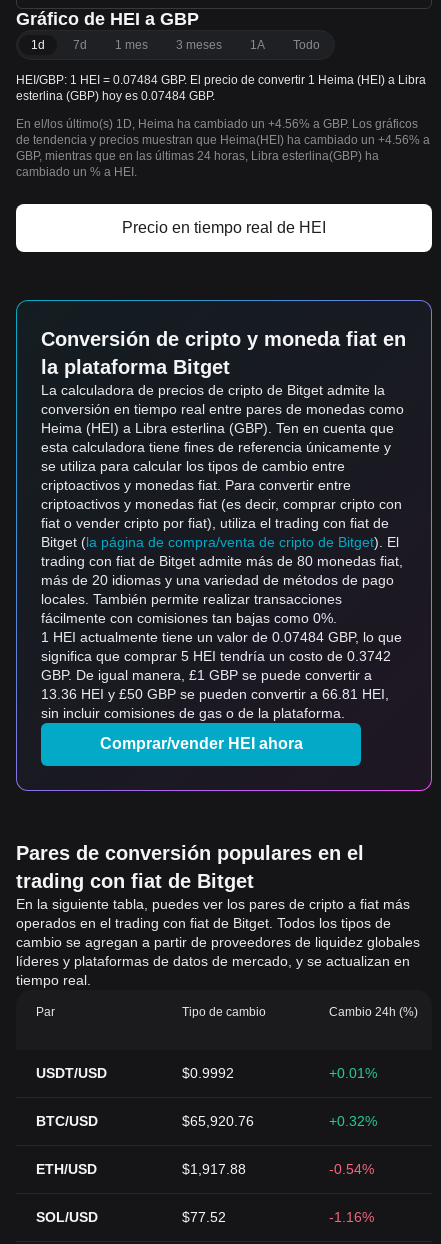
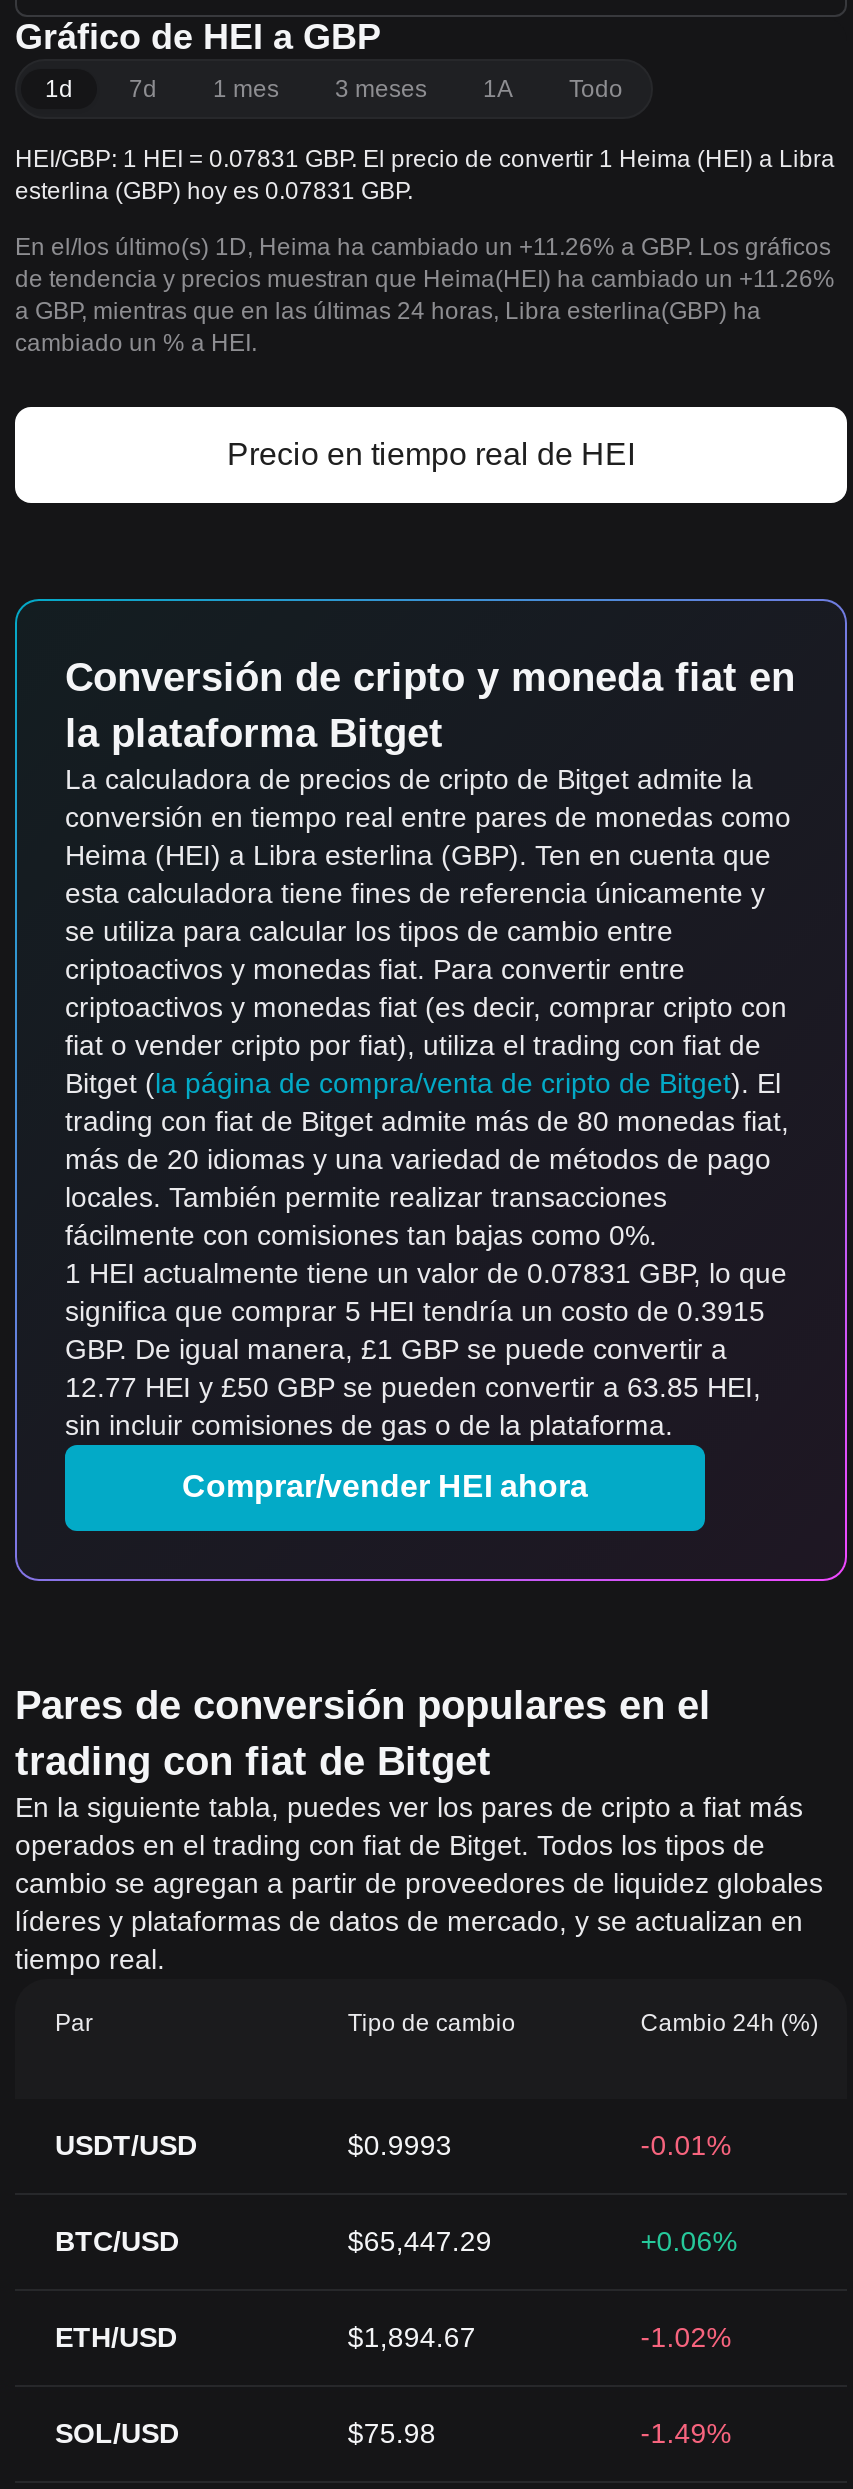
- HEI/GBP: 1 HEI = 0.07484 GBP. El precio de convertir 1 Heima (HEI) a Libra
- esterlina (GBP) hoy es 0.07484 GBP.
+ HEI/GBP: 1 HEI = 0.07831 GBP. El precio de convertir 1 Heima (HEI) a Libra
+ esterlina (GBP) hoy es 0.07831 GBP.

- En el/los último(s) 1D, Heima ha cambiado un +4.56% a GBP. Los gráficos
- de tendencia y precios muestran que Heima(HEI) ha cambiado un +4.56% a
- GBP, mientras que en las últimas 24 horas, Libra esterlina(GBP) ha
+ En el/los último(s) 1D, Heima ha cambiado un +11.26% a GBP. Los gráficos
+ de tendencia y precios muestran que Heima(HEI) ha cambiado un +11.26%
+ a GBP, mientras que en las últimas 24 horas, Libra esterlina(GBP) ha

- 1 HEI actualmente tiene un valor de 0.07484 GBP, lo que
+ 1 HEI actualmente tiene un valor de 0.07831 GBP, lo que

- significa que comprar 5 HEI tendría un costo de 0.3742
+ significa que comprar 5 HEI tendría un costo de 0.3915

- 13.36 HEI y £50 GBP se pueden convertir a 66.81 HEI,
+ 12.77 HEI y £50 GBP se pueden convertir a 63.85 HEI,

- $0.9992
+ $0.9993

- +0.01%
+ -0.01%

- $65,920.76
+ $65,447.29

- +0.32%
+ +0.06%

- $1,917.88
+ $1,894.67

- -0.54%
+ -1.02%

- $77.52
+ $75.98

- -1.16%
+ -1.49%
